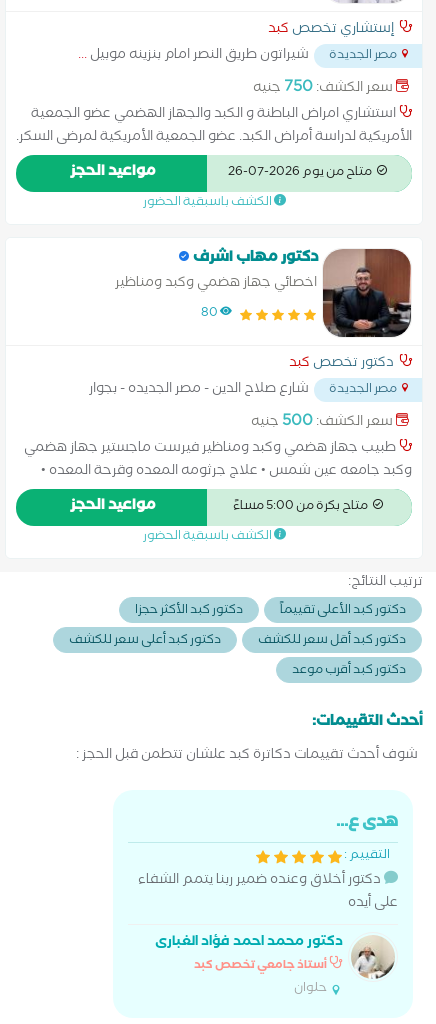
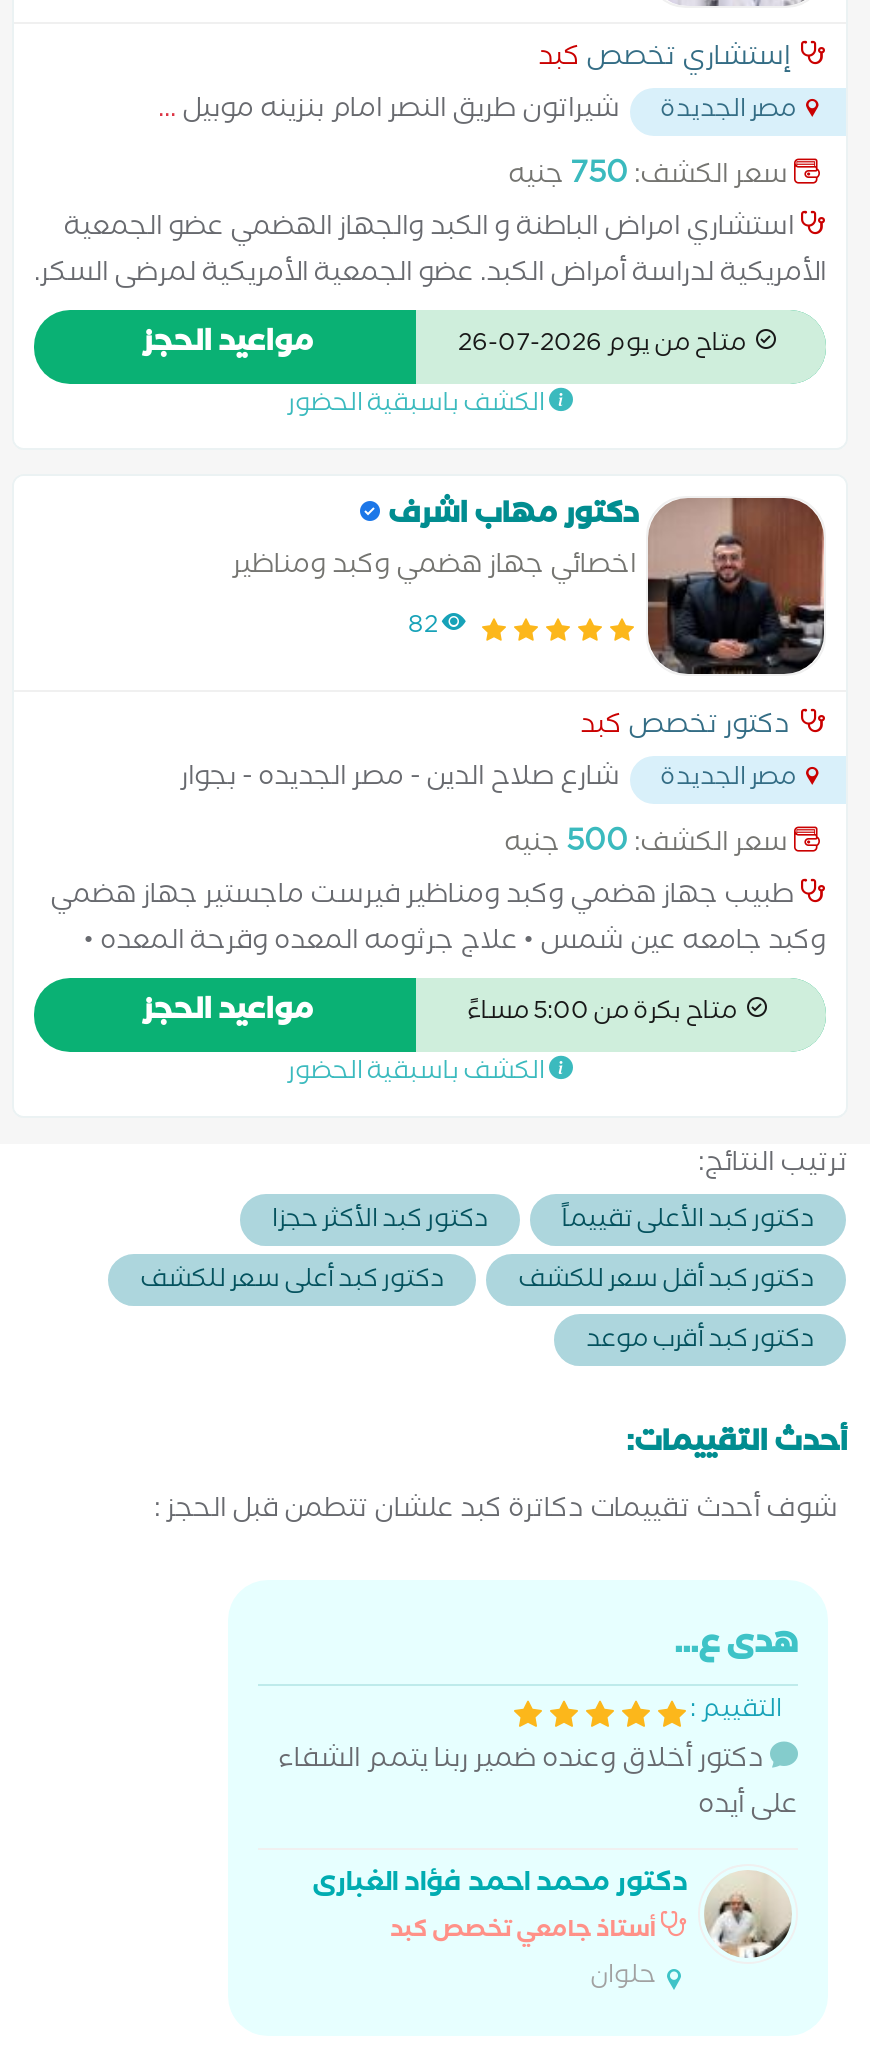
- 80
+ 82
